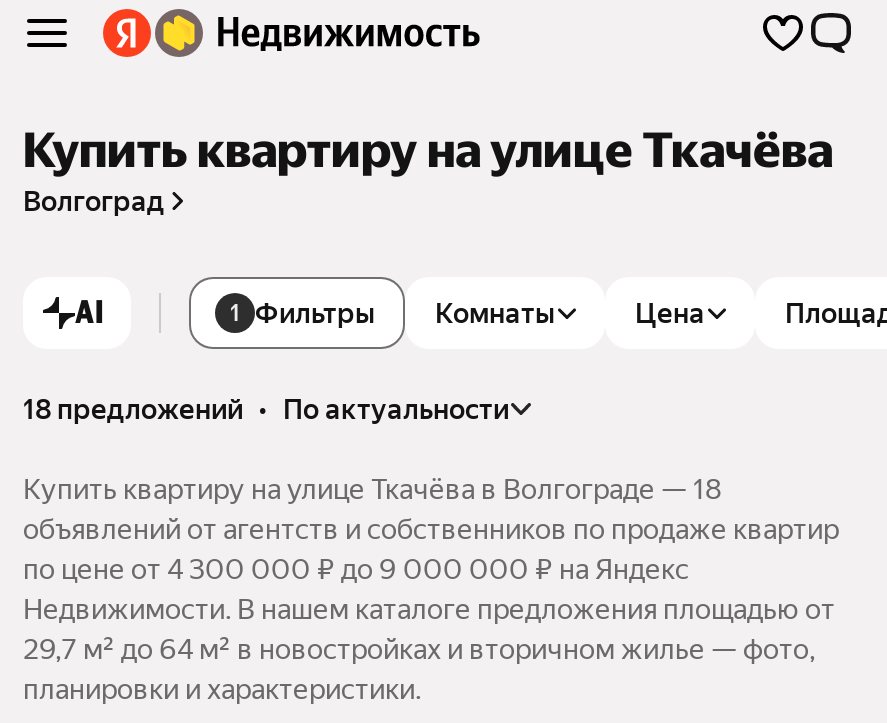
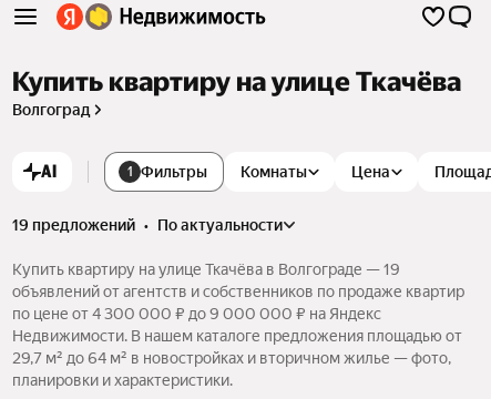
- 18 предложений • по актуальности
+ 19 предложений • по актуальности

- Купить квартиру на улице Ткачёва в Волгограде — 18
+ Купить квартиру на улице Ткачёва в Волгограде — 19
